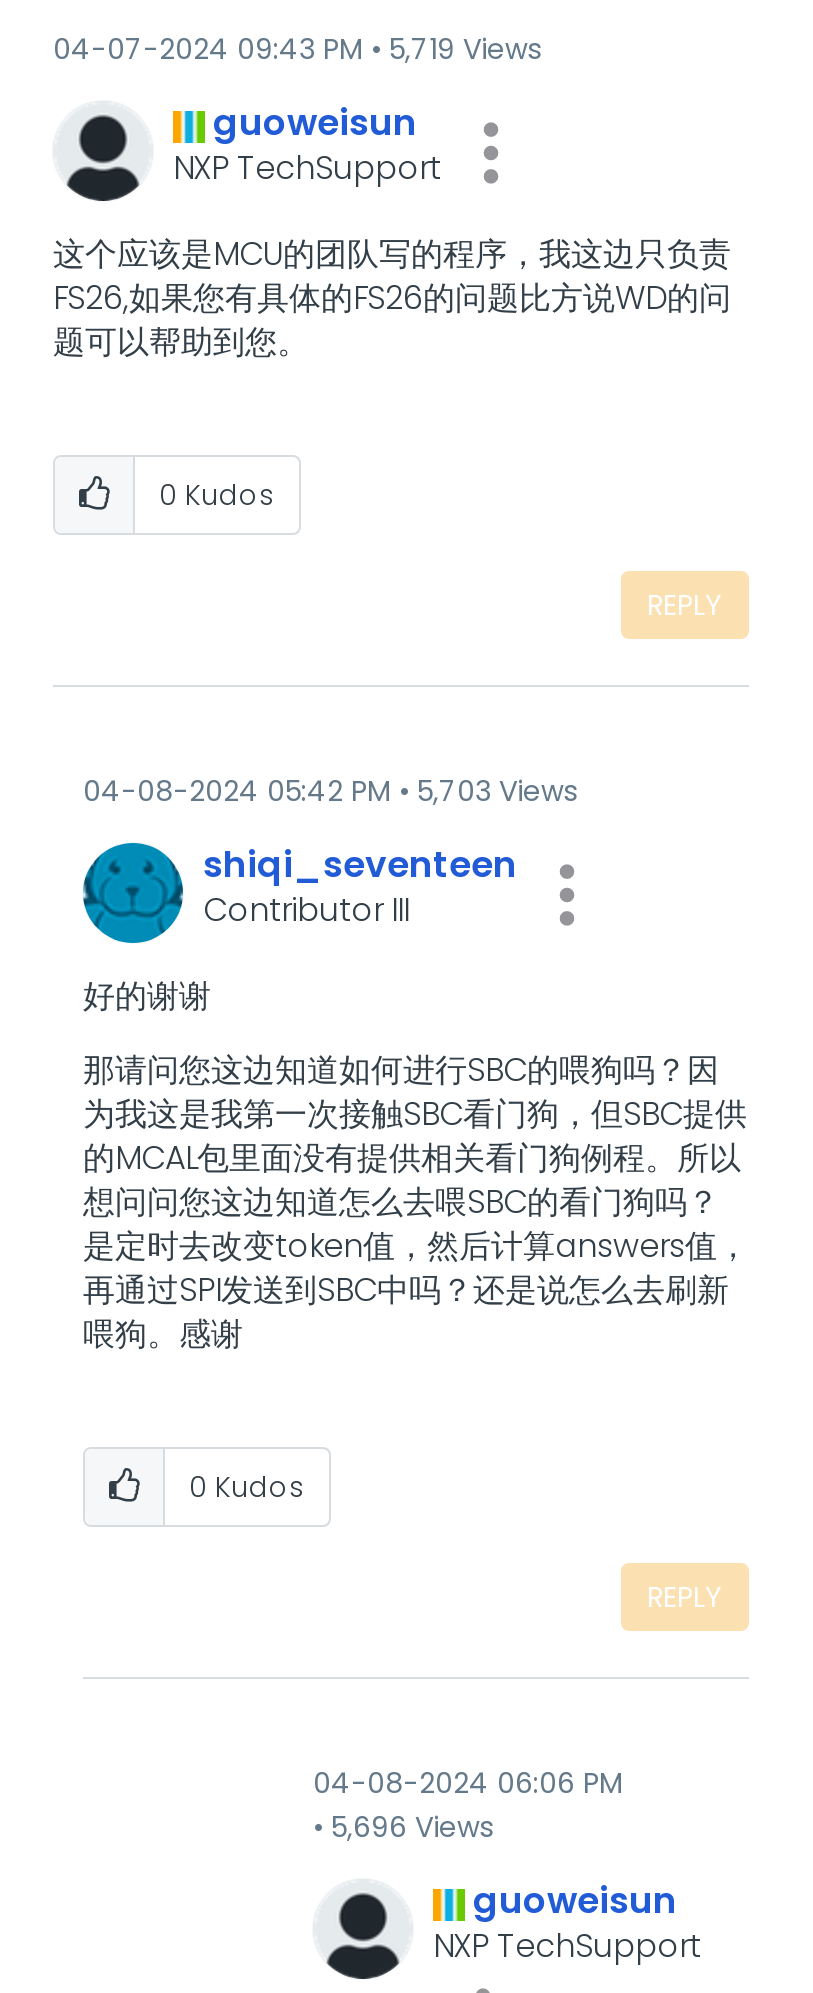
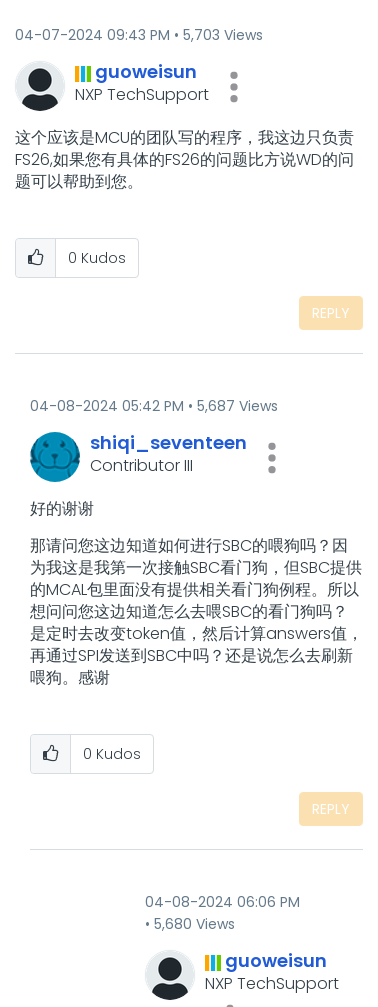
- 04-07-2024 09:43 PM 5,719 Views
+ 04-07-2024 09:43 PM 5,703 Views

- 04-08-2024 05:42 PM 5,703 Views
+ 04-08-2024 05:42 PM 5,687 Views

- 5,696 Views
+ 5,680 Views
